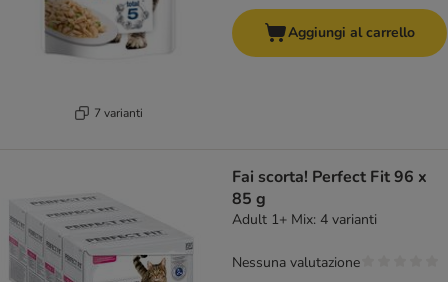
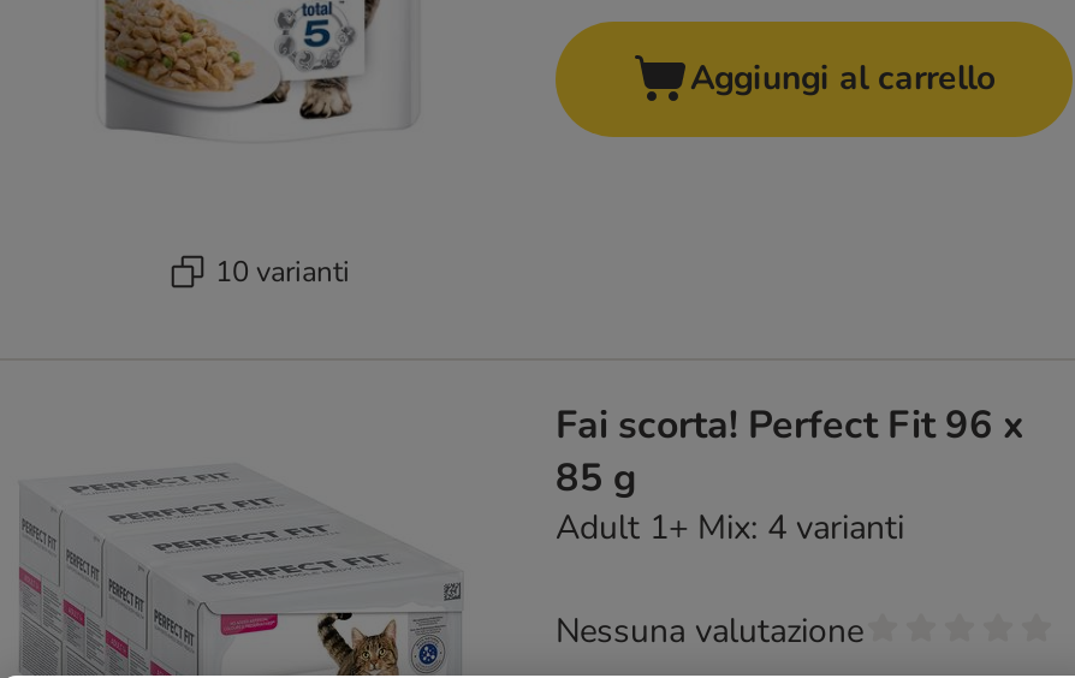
+ 10 varianti

- 7 varianti
